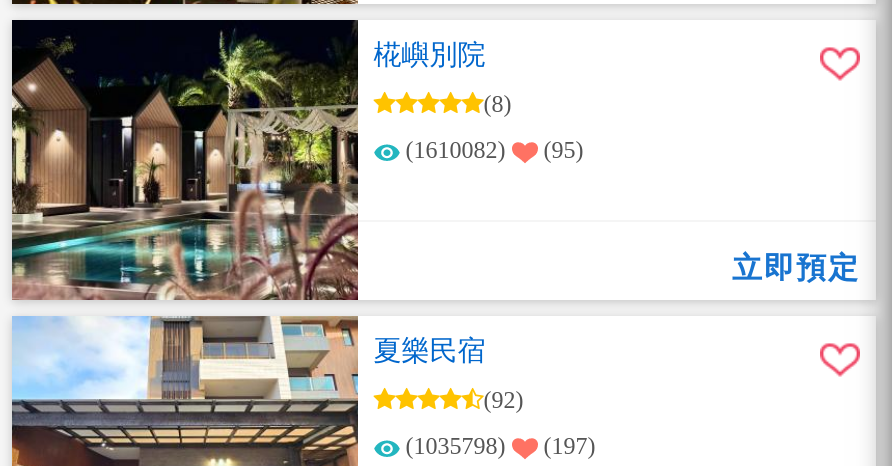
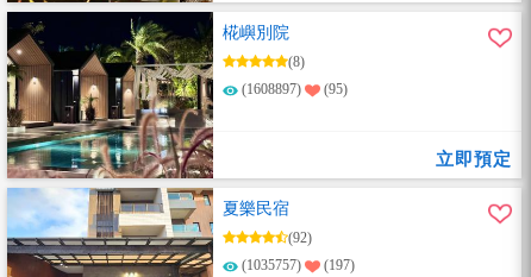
- (1610082) (95)
+ (1608897) (95)

- (1035798) (197)
+ (1035757) (197)
